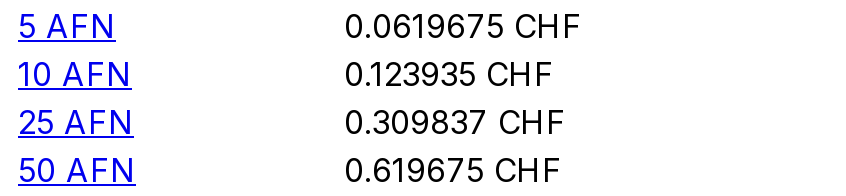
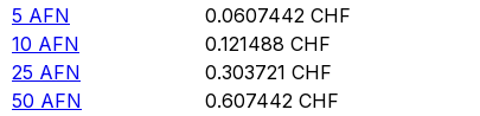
- 0.0619675 CHF
+ 0.0607442 CHF

- 0.123935 CHF
+ 0.121488 CHF

- 0.309837 CHF
+ 0.303721 CHF

- 0.619675 CHF
+ 0.607442 CHF
